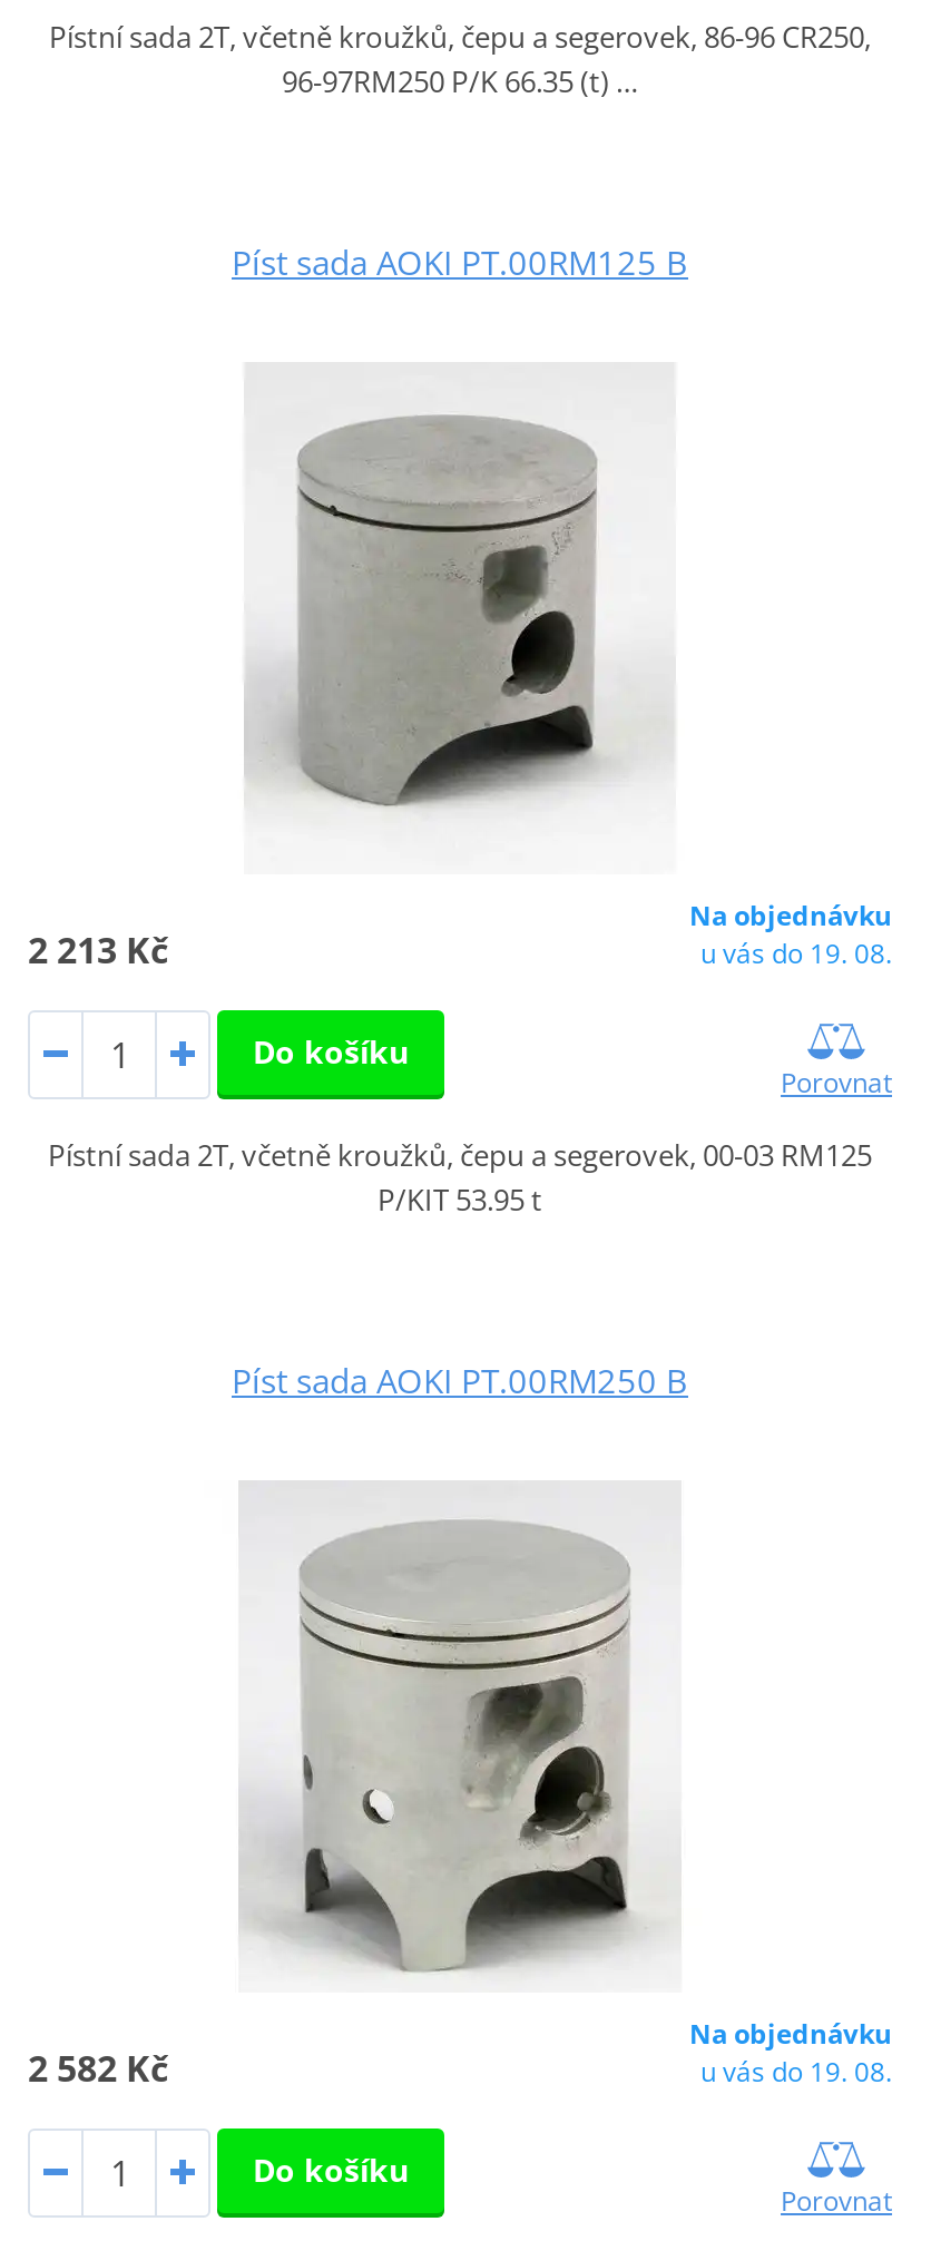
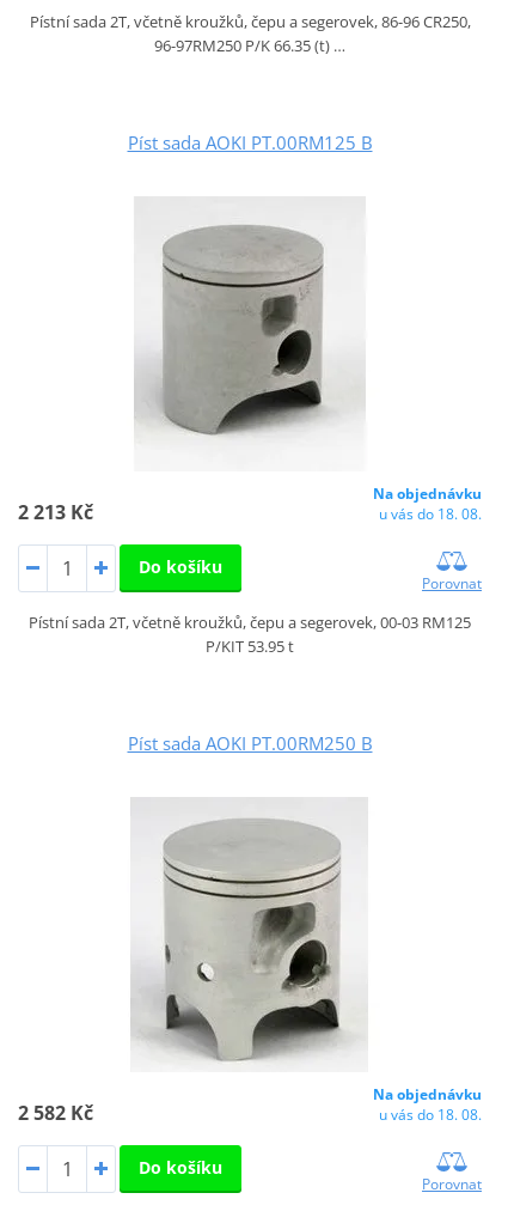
- u vás do 19. 08.
+ u vás do 18. 08.

- u vás do 19. 08.
+ u vás do 18. 08.
